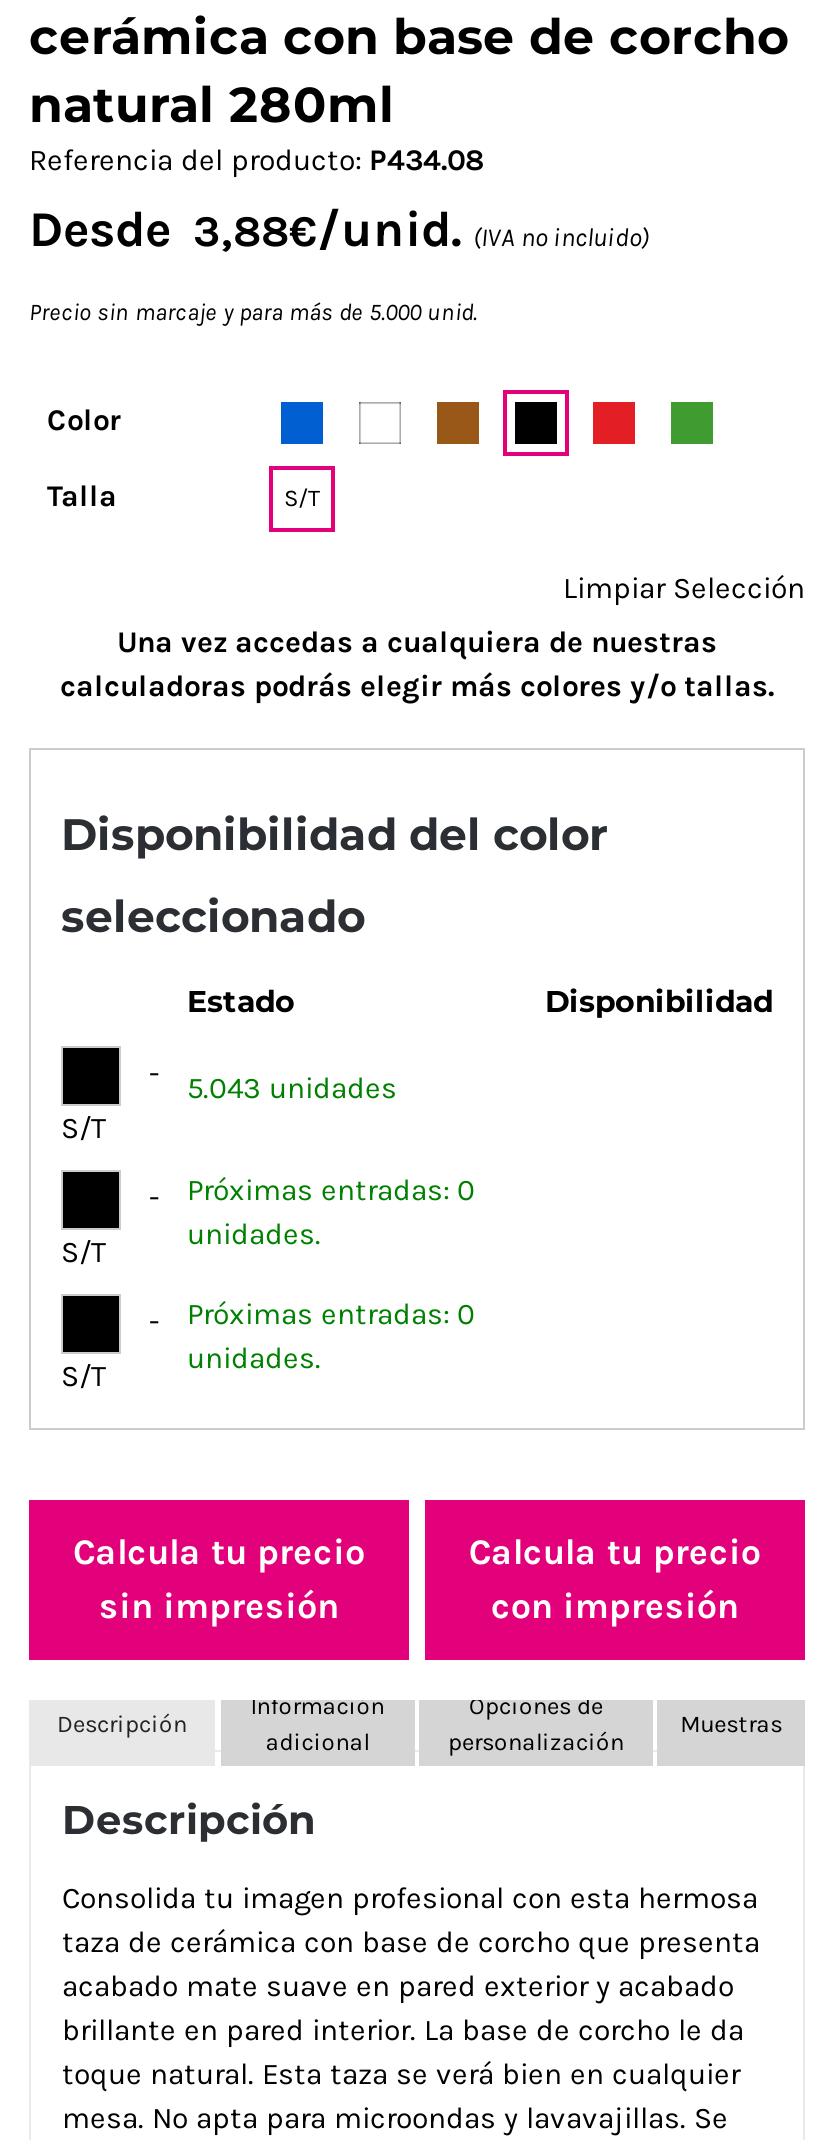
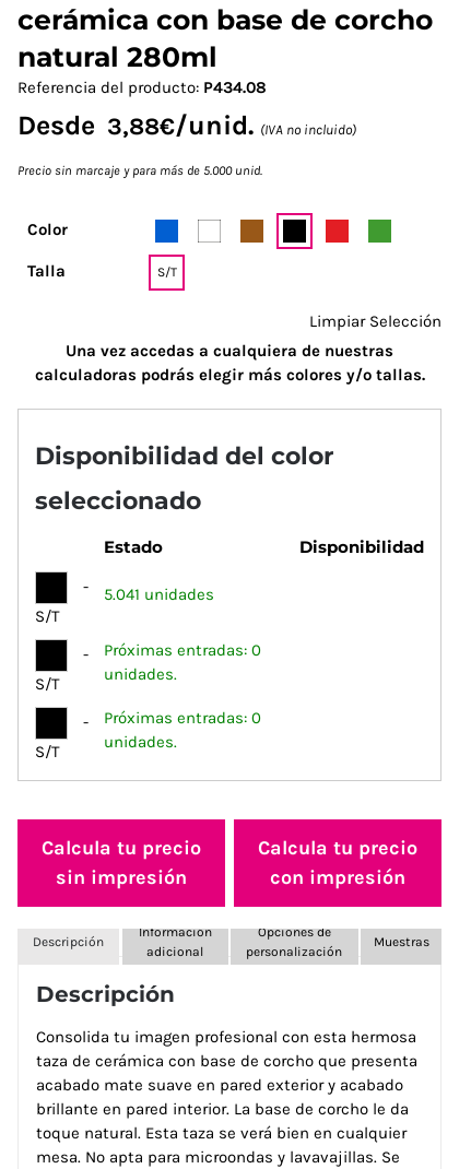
- 5.043 unidades
+ 5.041 unidades
